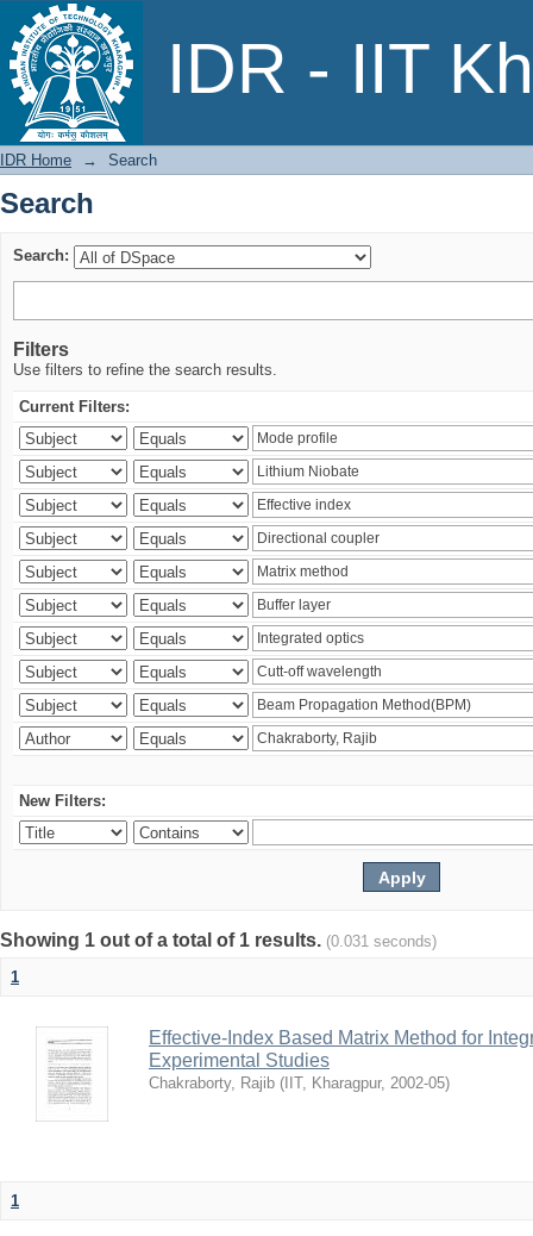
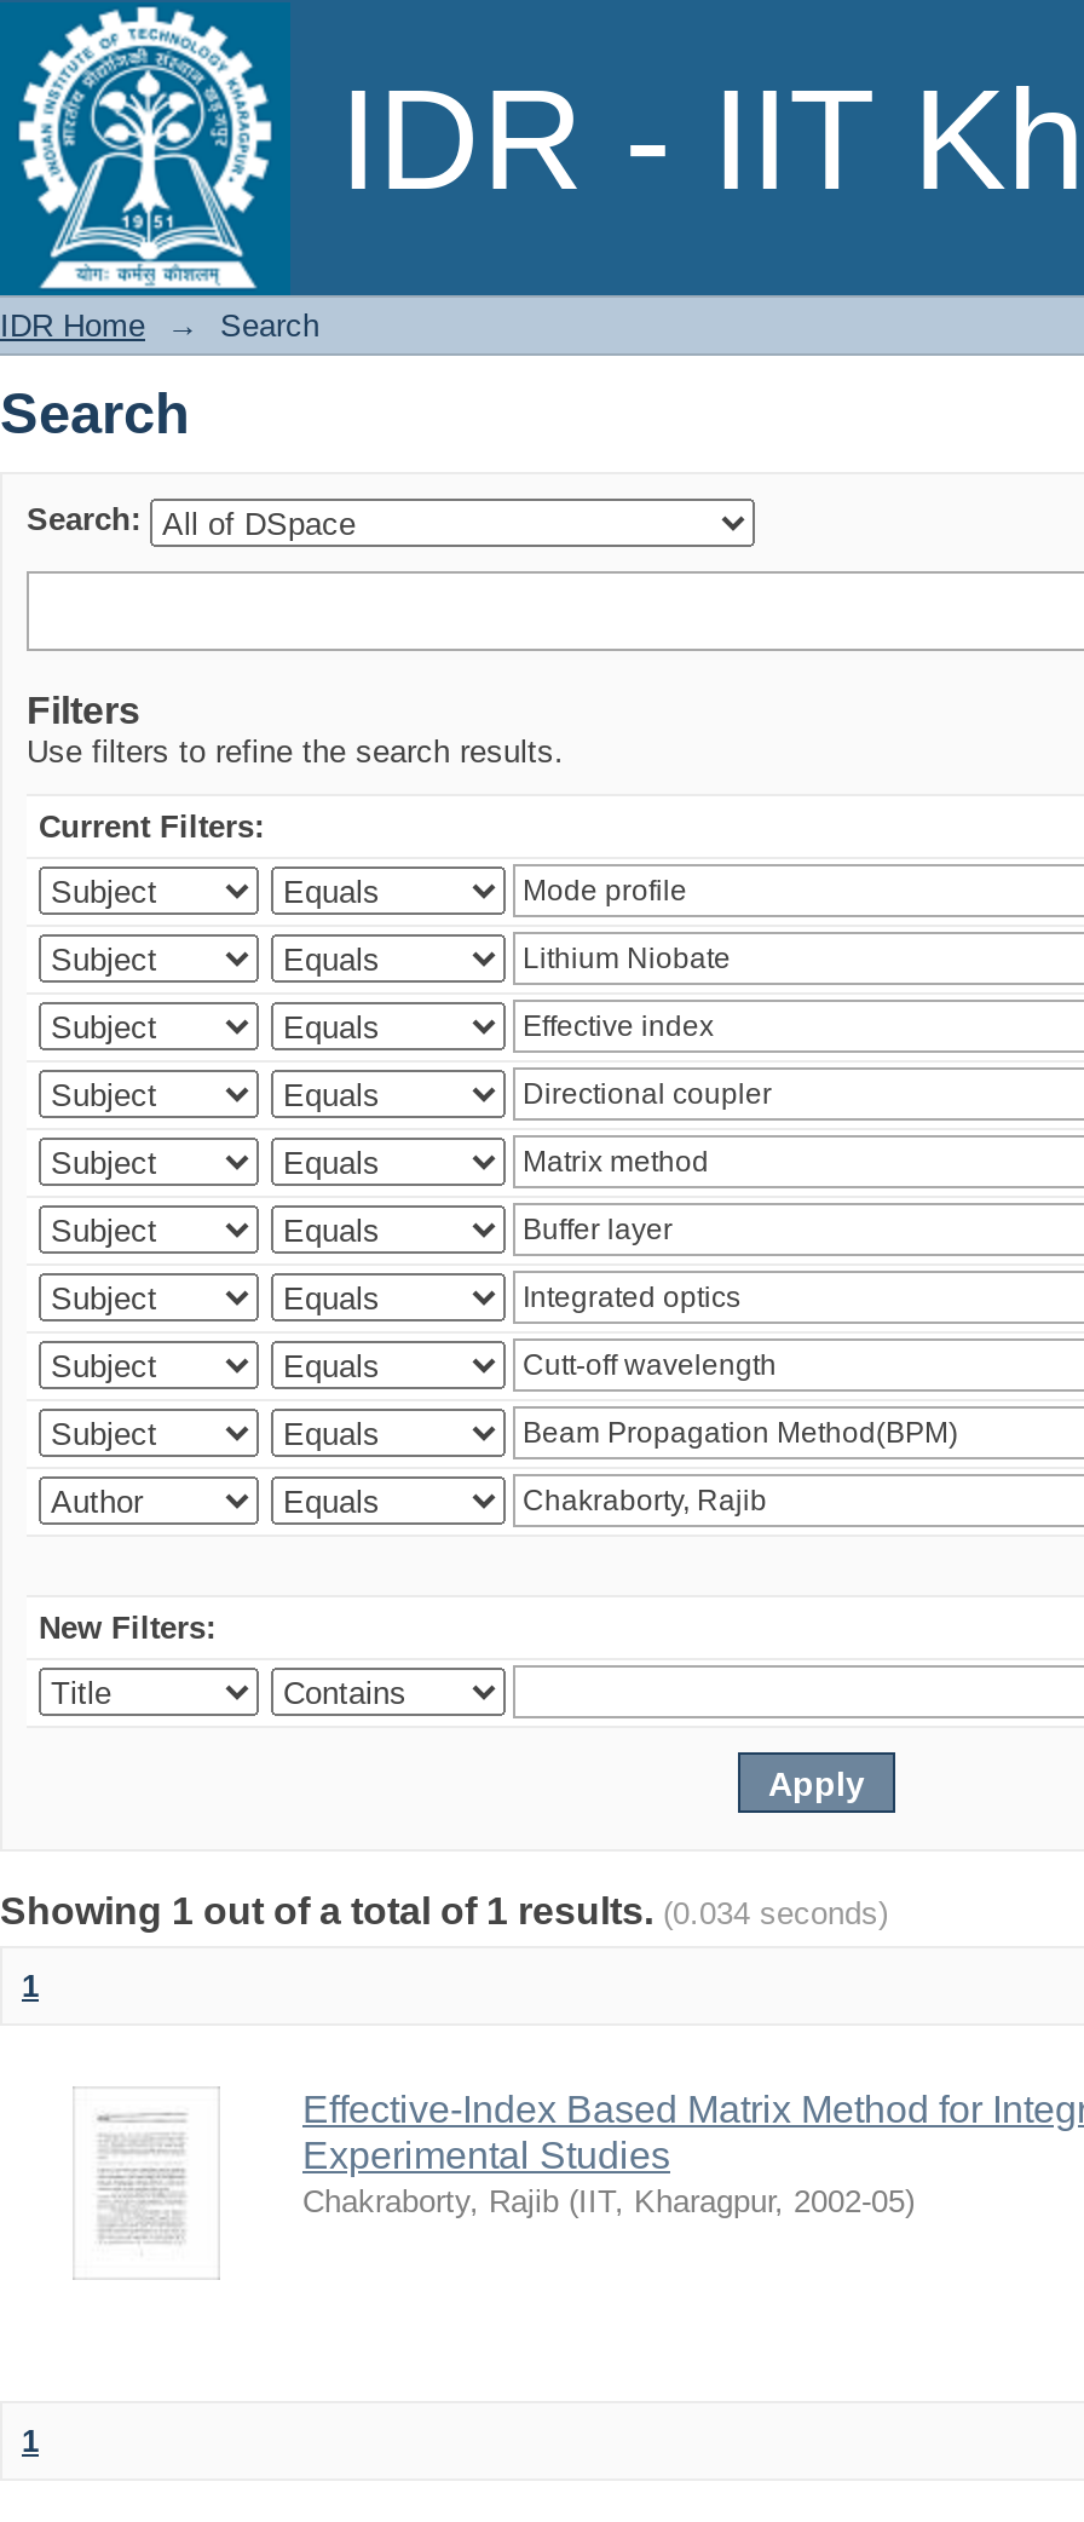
- Showing 1 out of a total of 1 results. (0.031 seconds)
+ Showing 1 out of a total of 1 results. (0.034 seconds)
